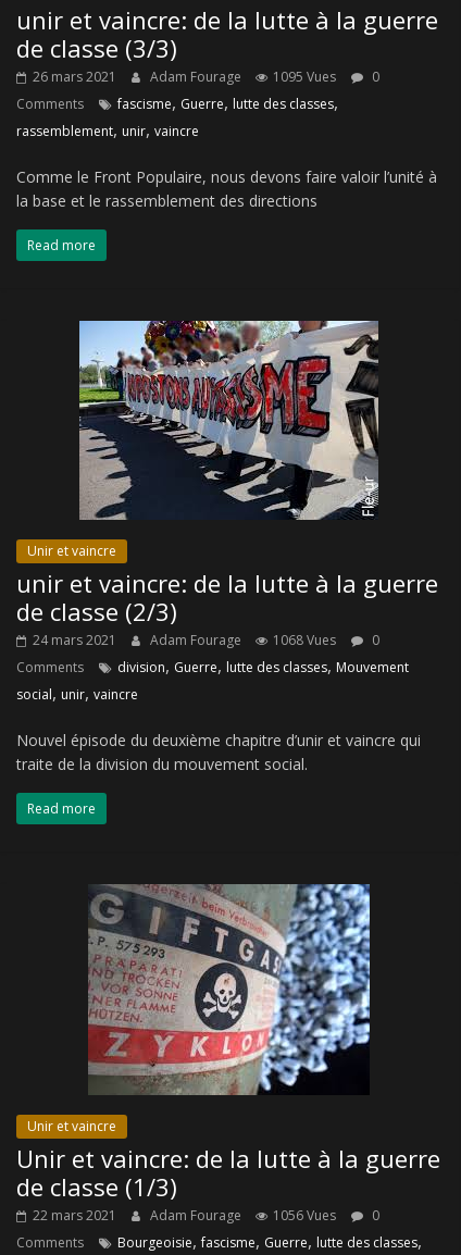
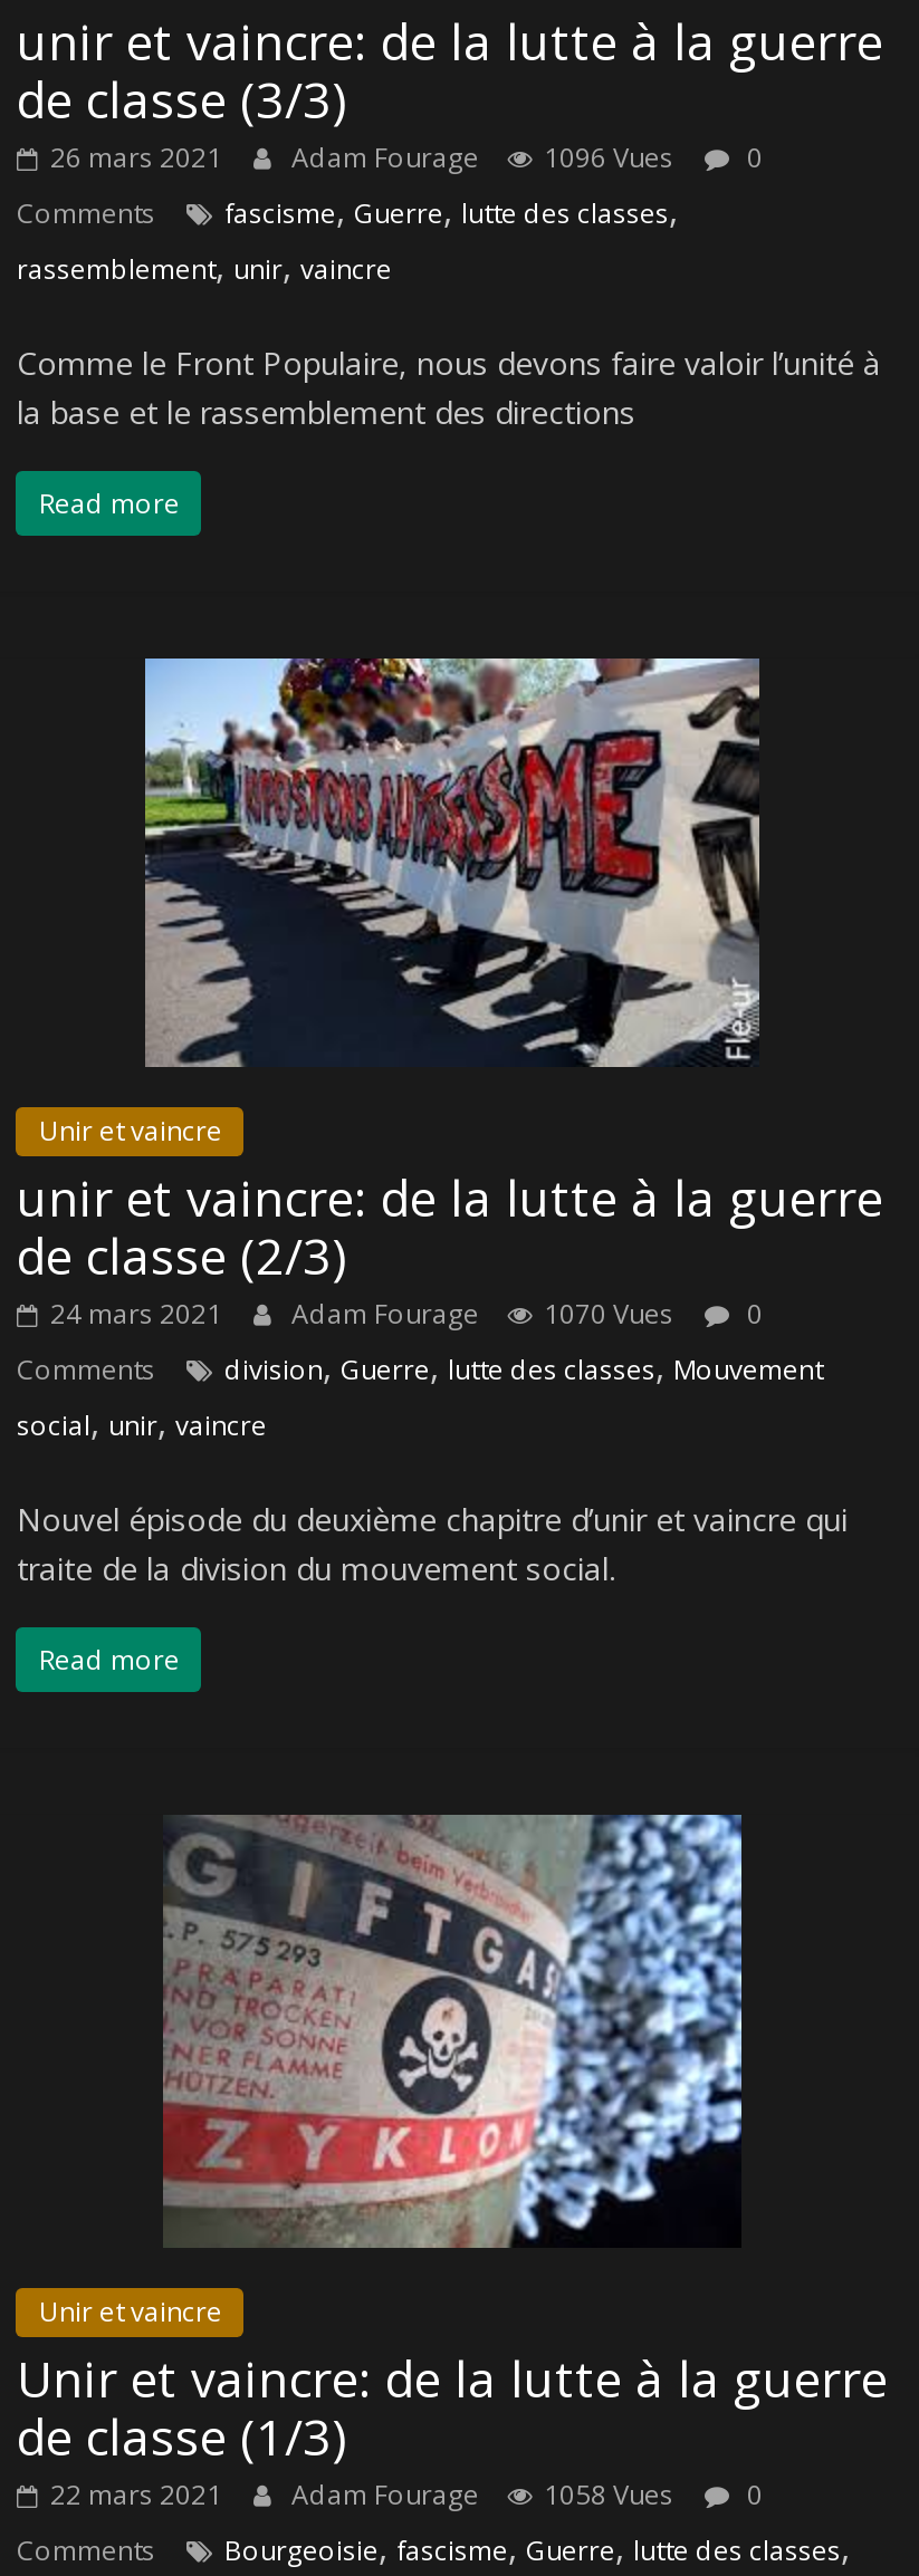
- 26 mars 2021 Adam Fourage 1095 Vues 0
+ 26 mars 2021 Adam Fourage 1096 Vues 0

- 24 mars 2021 Adam Fourage 1068 Vues 0
+ 24 mars 2021 Adam Fourage 1070 Vues 0

- 22 mars 2021 Adam Fourage 1056 Vues 0
+ 22 mars 2021 Adam Fourage 1058 Vues 0
